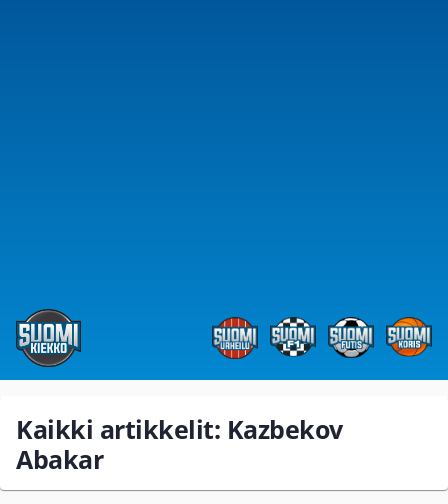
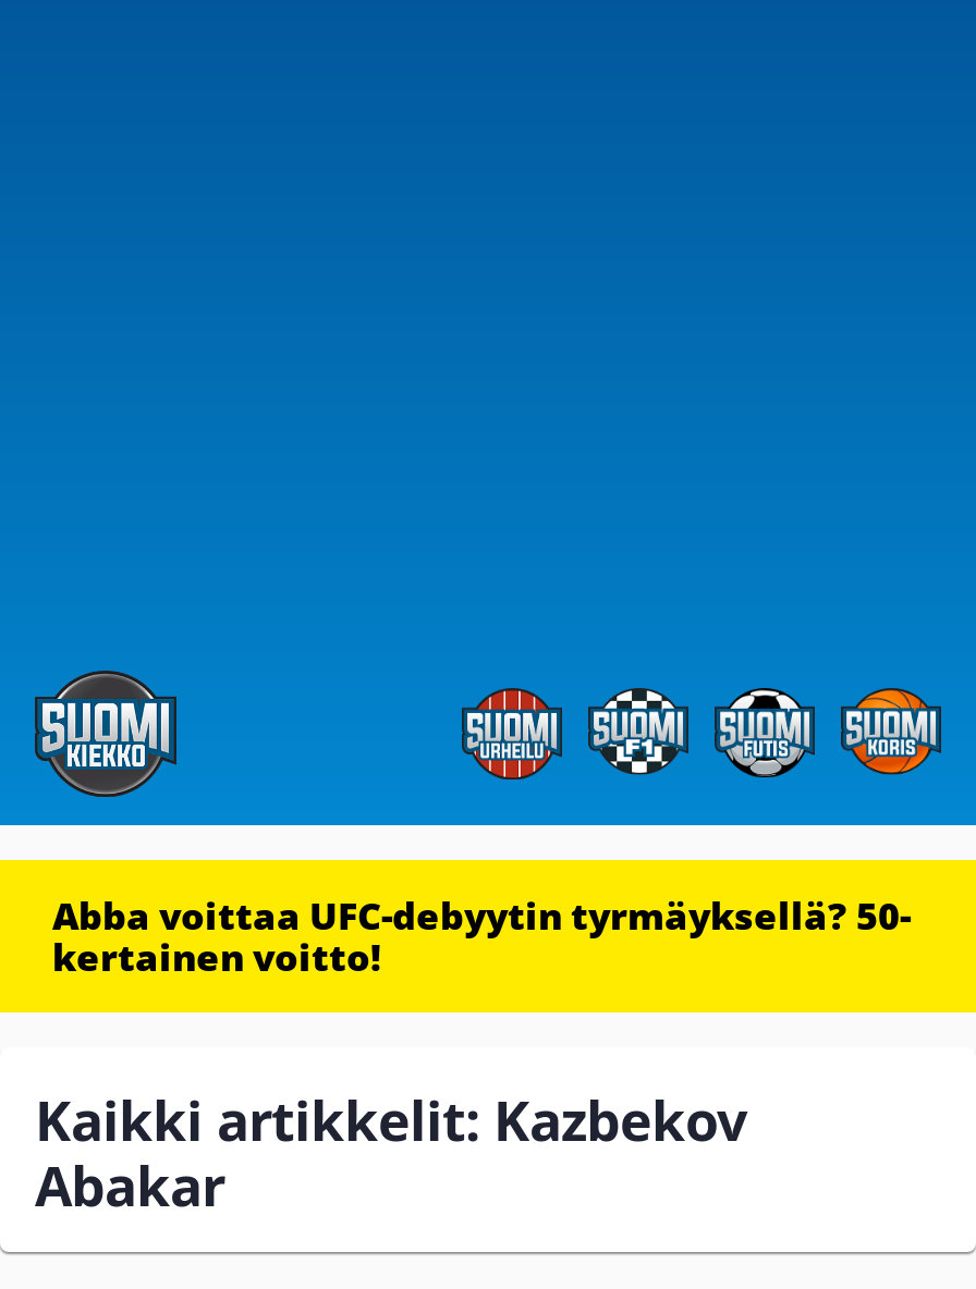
+ Abba voittaa UFC-debyytin tyrmäyksellä? 50-
+ kertainen voitto!
